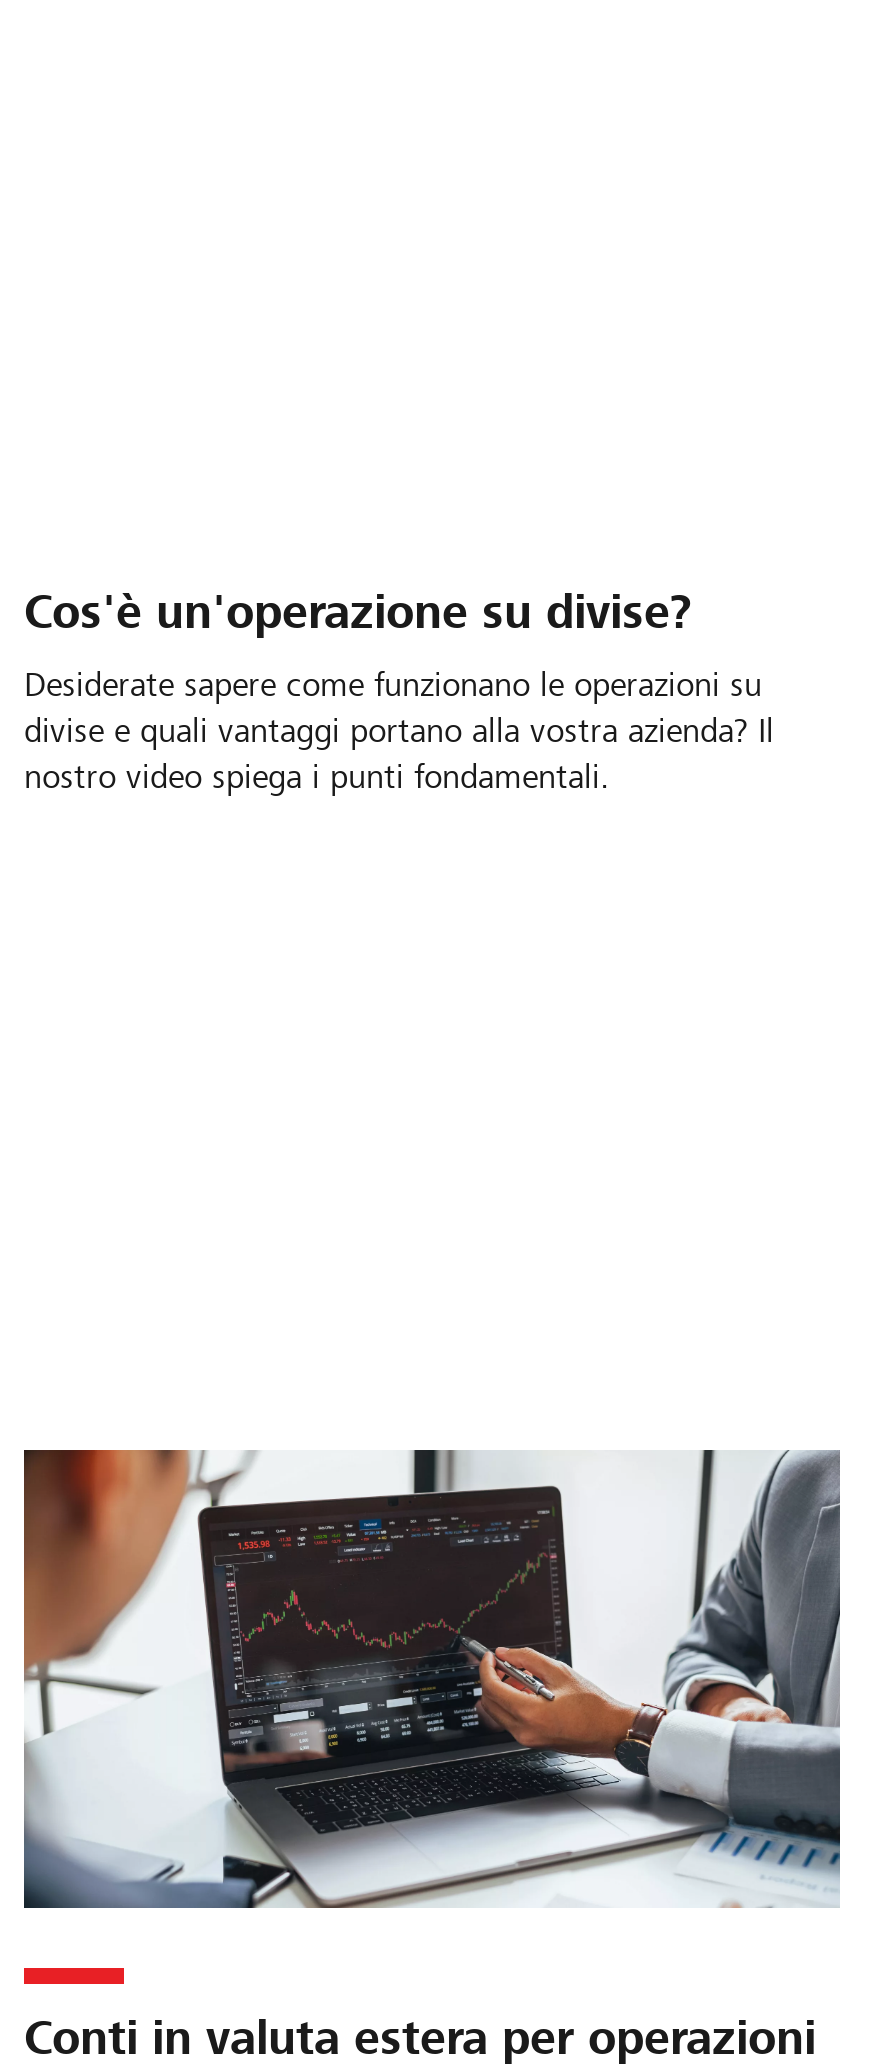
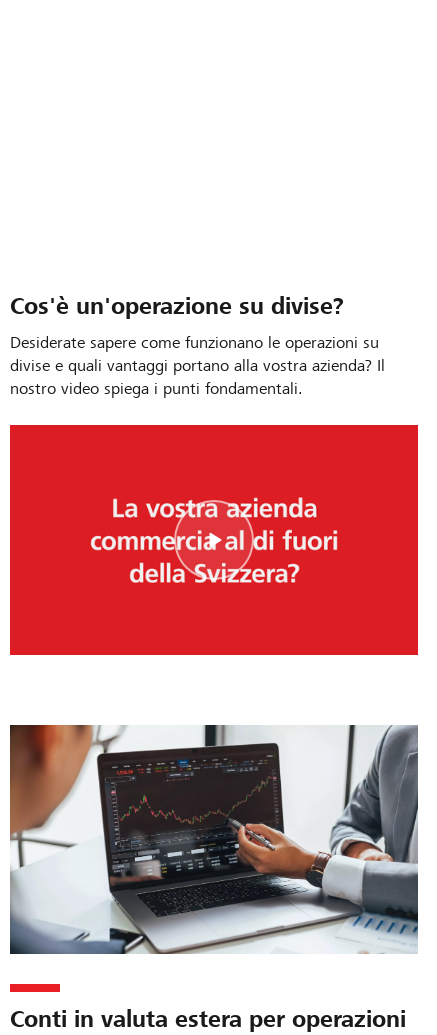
+ [image]
